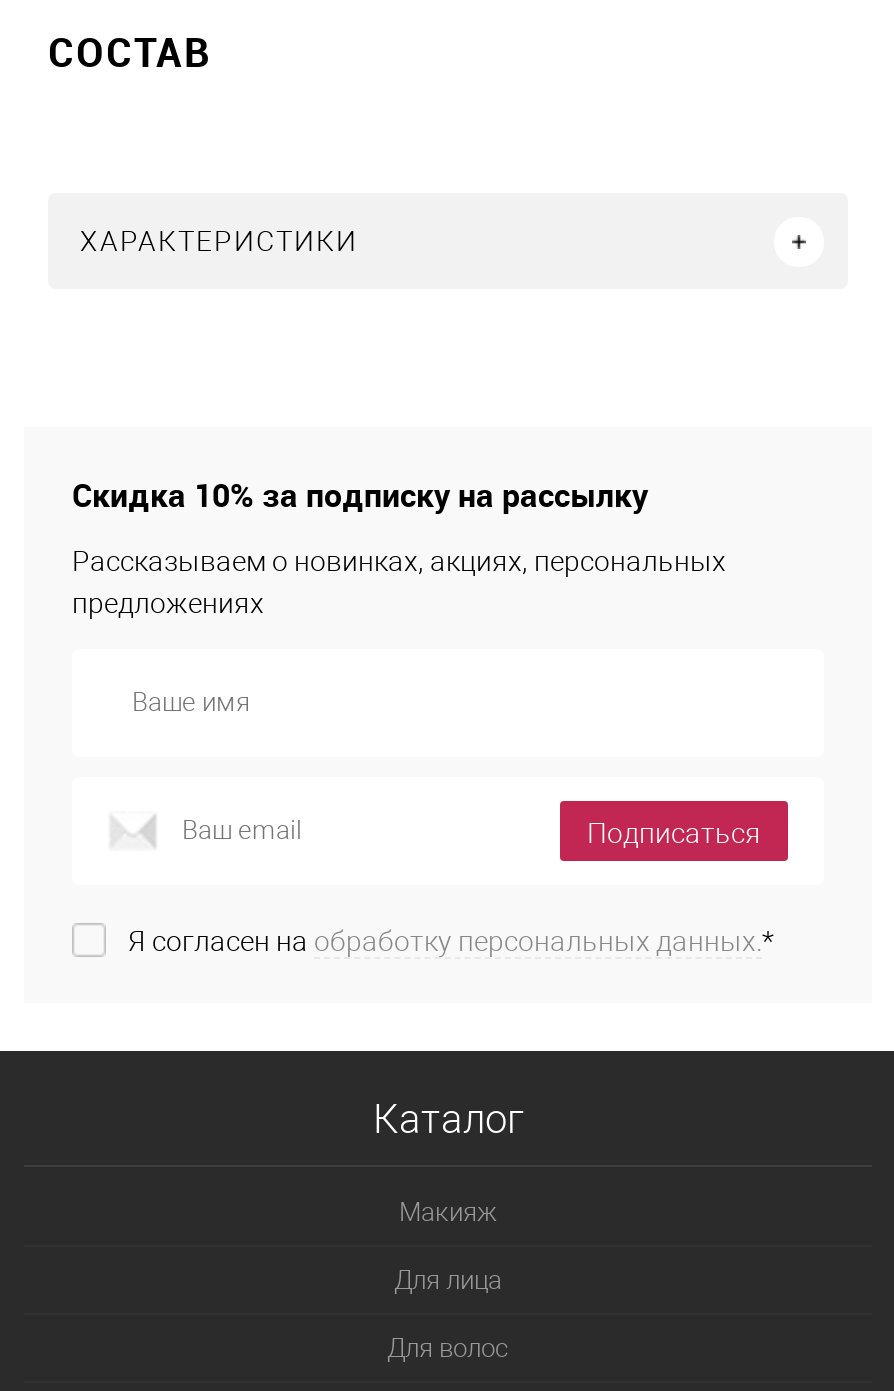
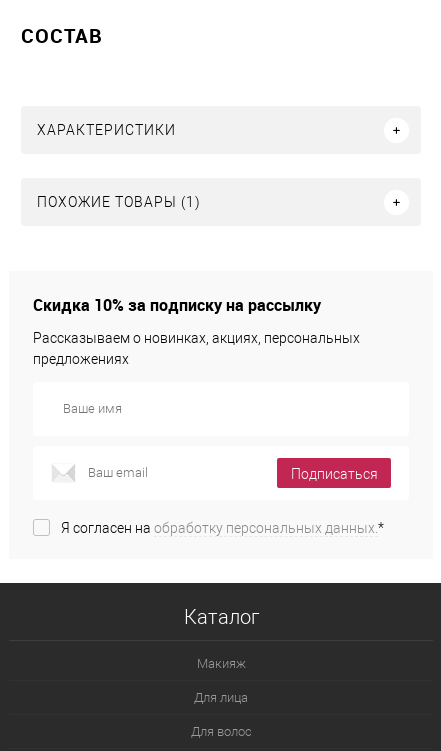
+ ПОХОЖИЕ ТОВАРЫ (1)
